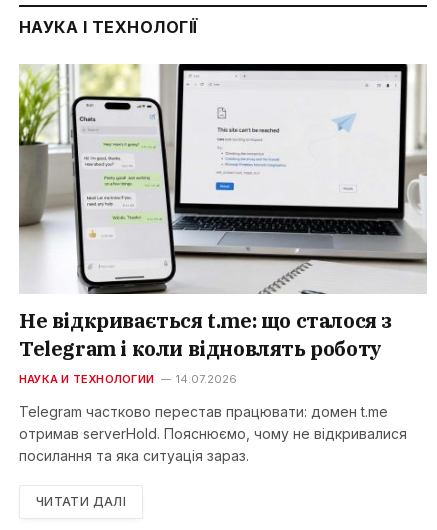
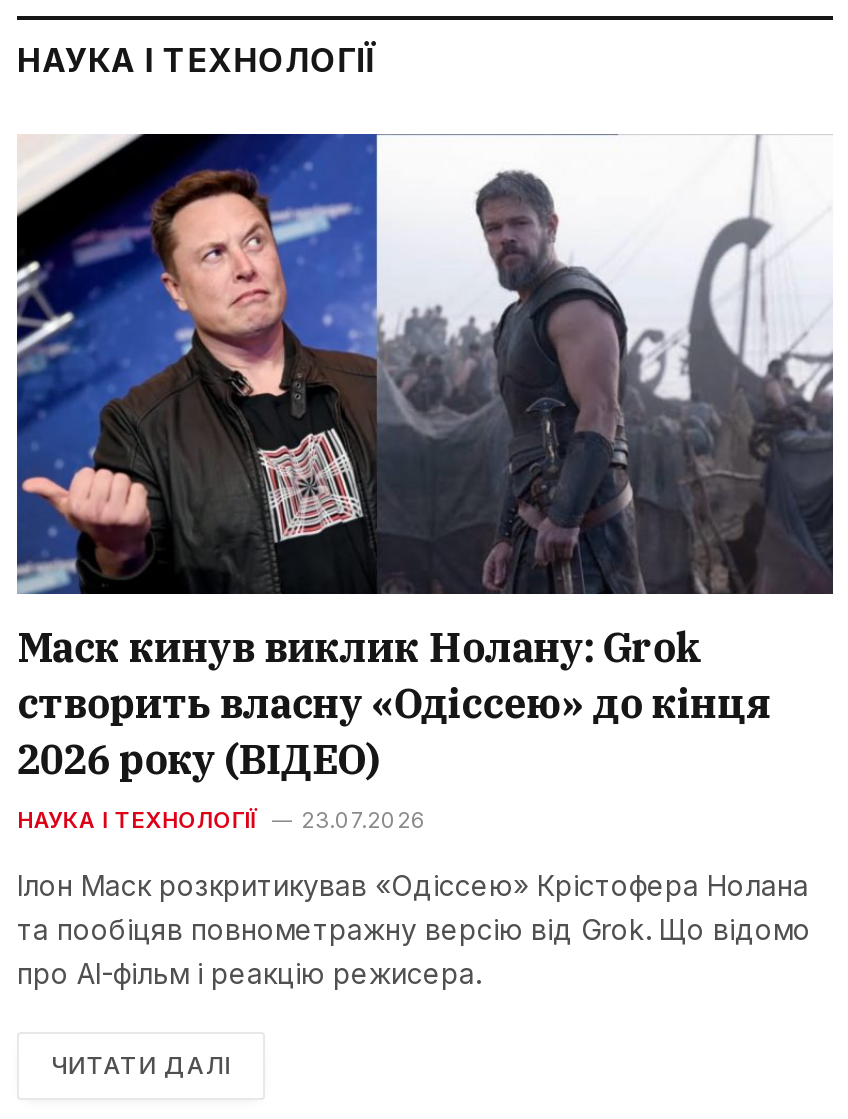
- [image]
- Не відкривається t.me: що сталося з
- Telegram і коли відновлять роботу
- НАУКА И ТЕХНОЛОГИИ
- 14.07.2026
+ [image]
+ Маск кинув виклик Нолану: Grok
+ створить власну «Одіссею» до кінця
+ 2026 року (ВІДЕО)
+ НАУКА І ТЕХНОЛОГІЇ
+ 23.07.2026

- Telegram частково перестав працювати: домен t.me
- отримав serverHold. Пояснюємо, чому не відкривалися
- посилання та яка ситуація зараз.
+ Ілон Маск розкритикував «Одіссею» Крістофера Нолана
+ та пообіцяв повнометражну версію від Grok. Що відомо
+ про AI-фільм і реакцію режисера.
